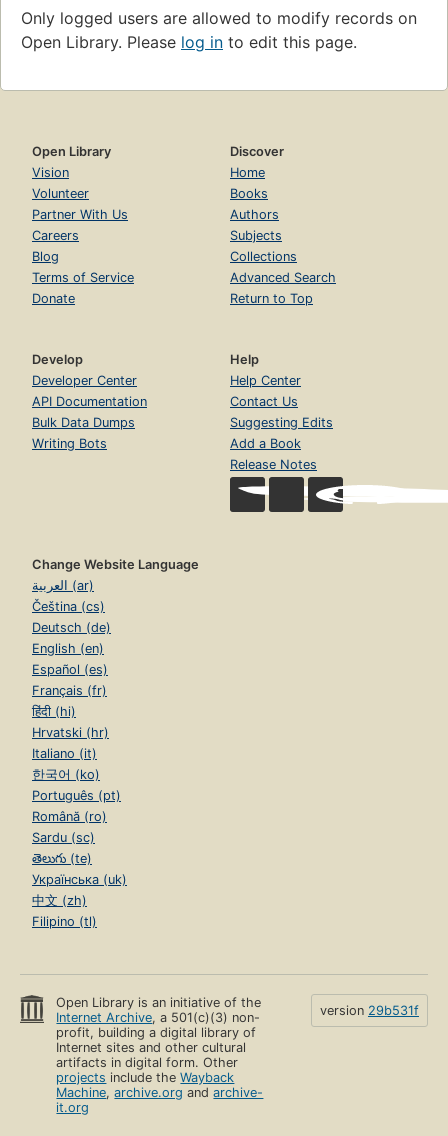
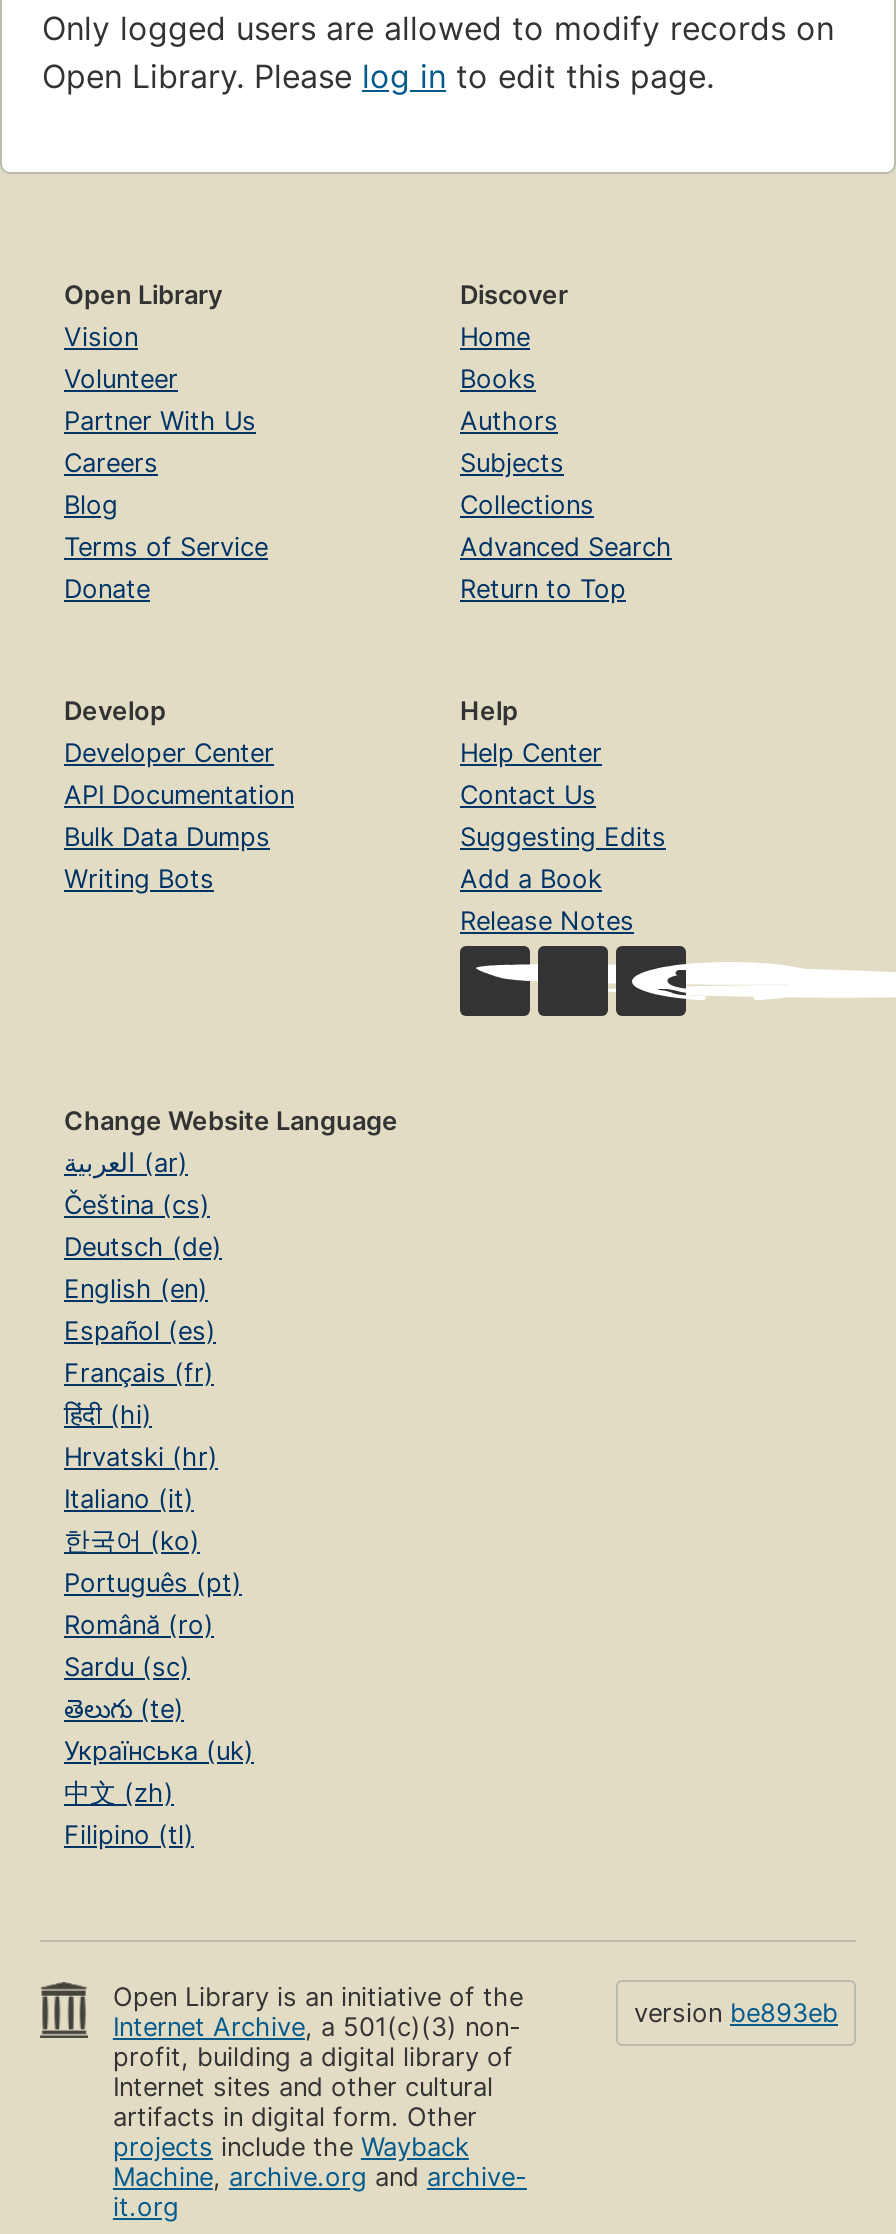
- version 29b531f
+ version be893eb
